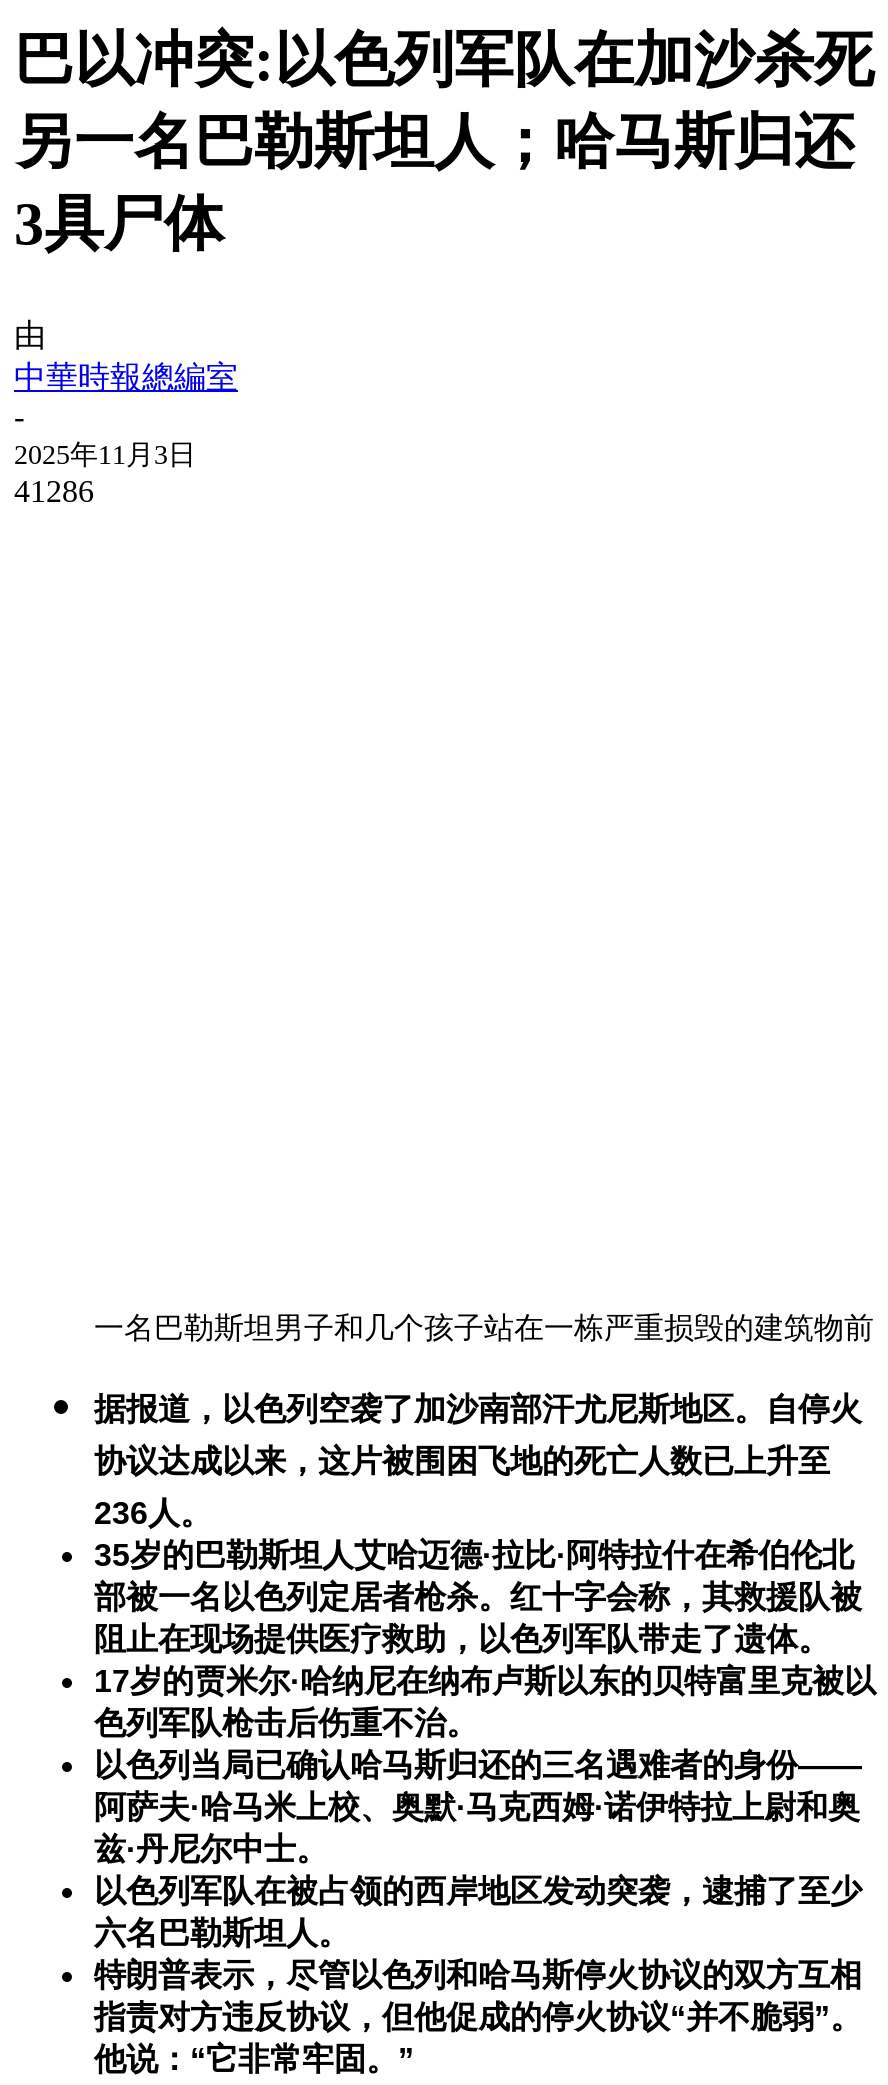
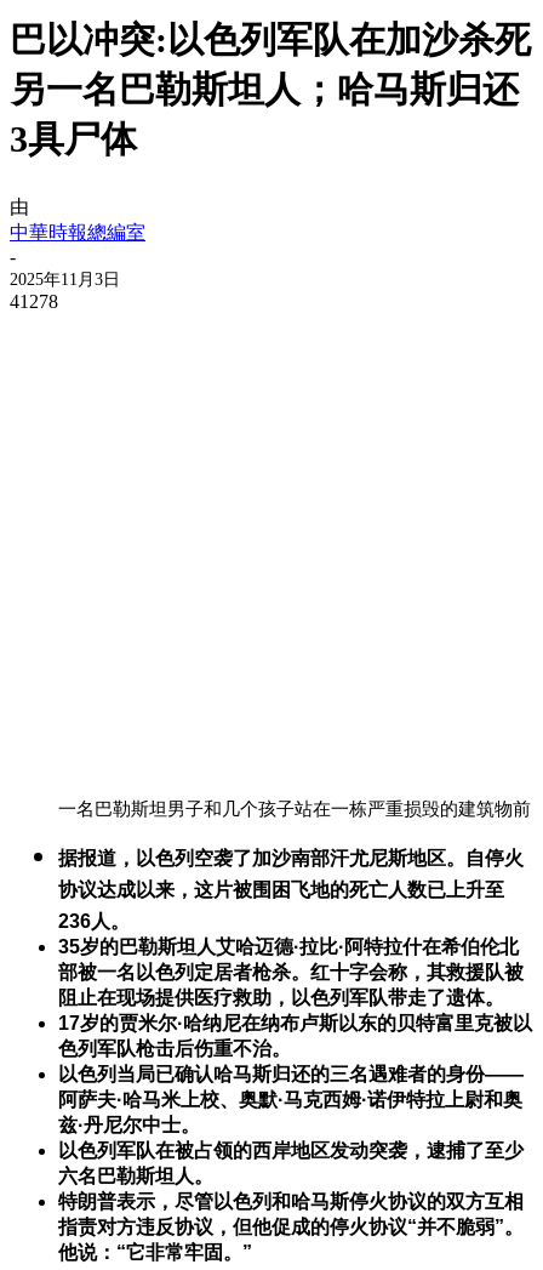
- 41286
+ 41278
